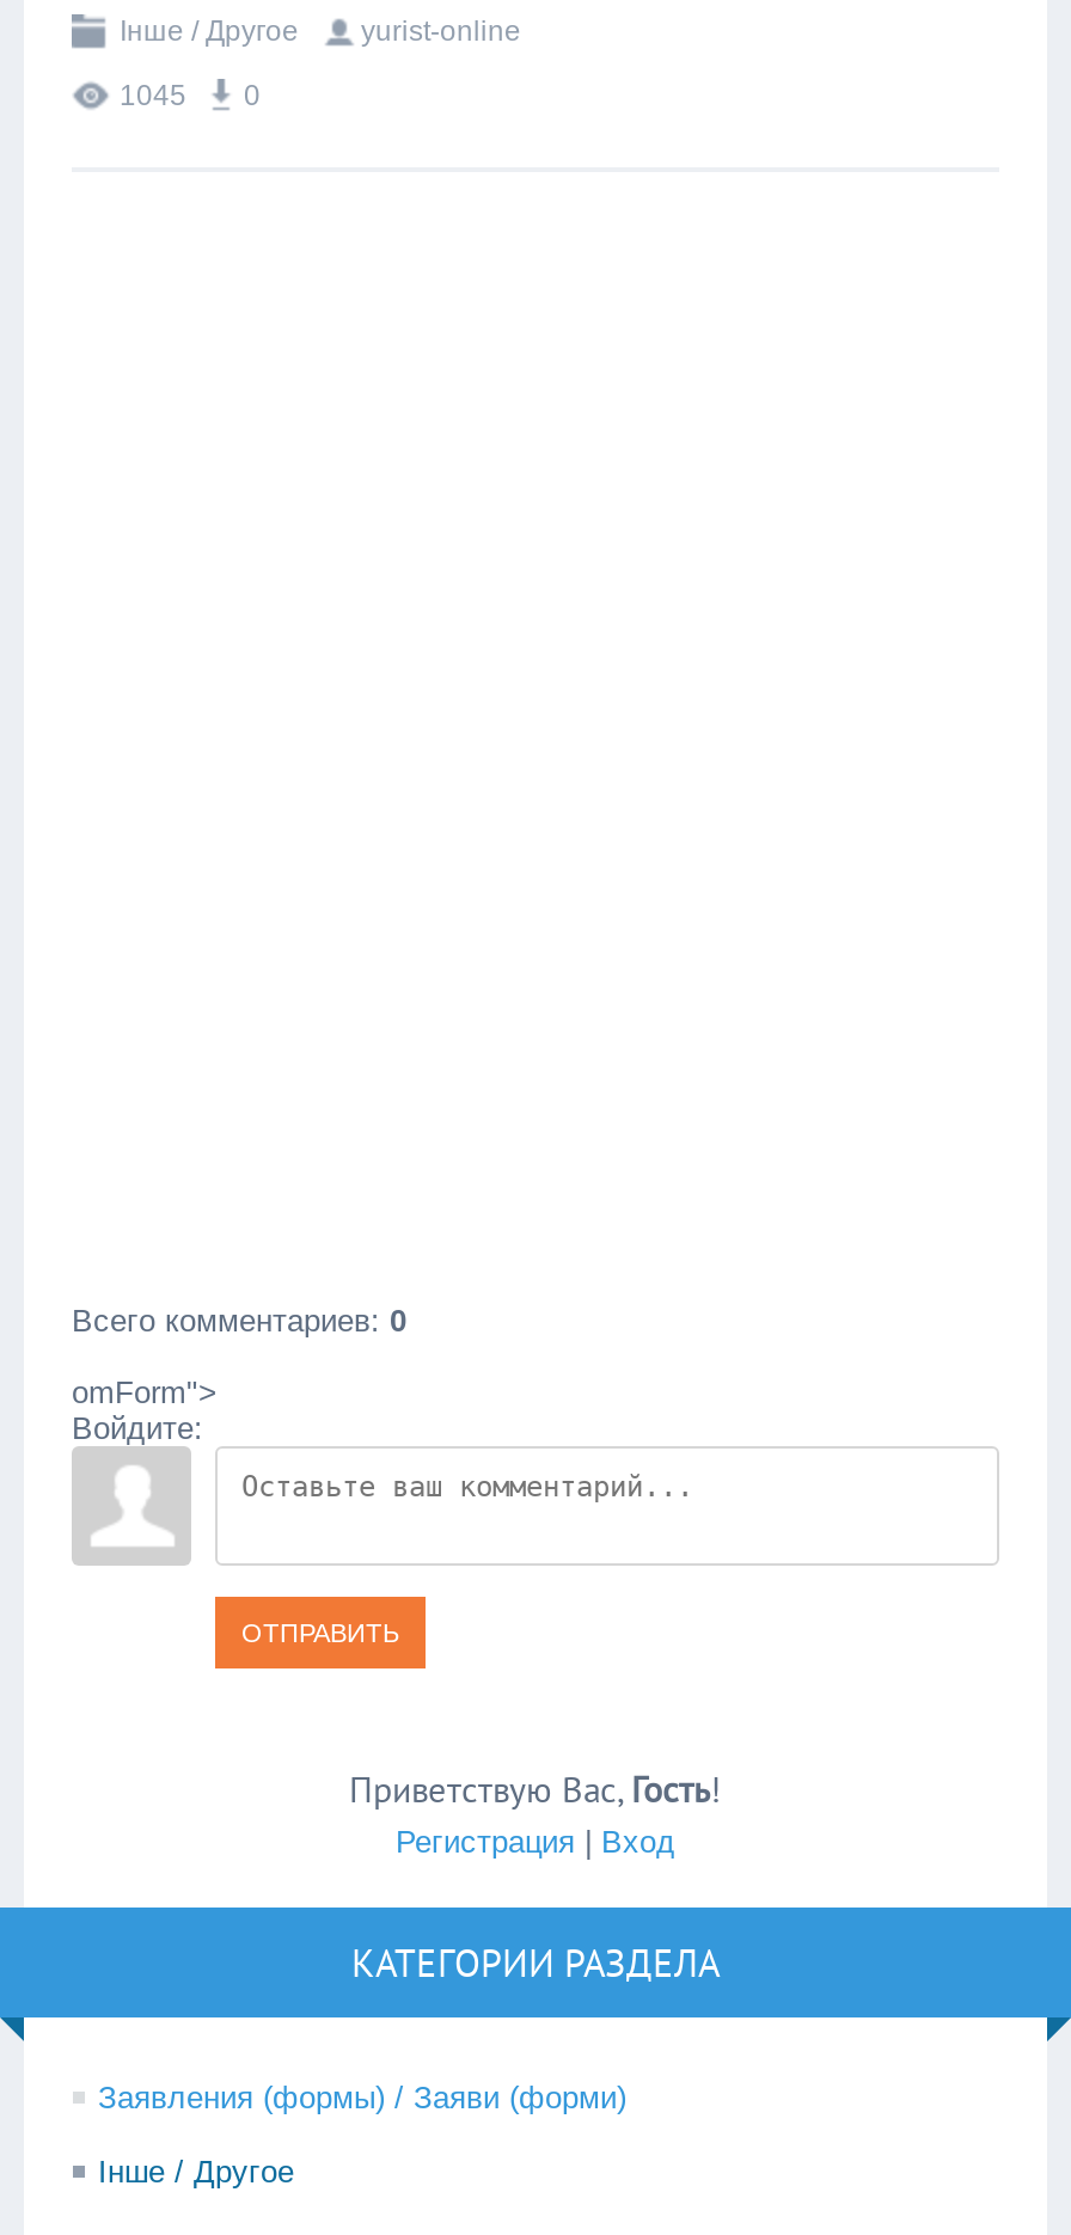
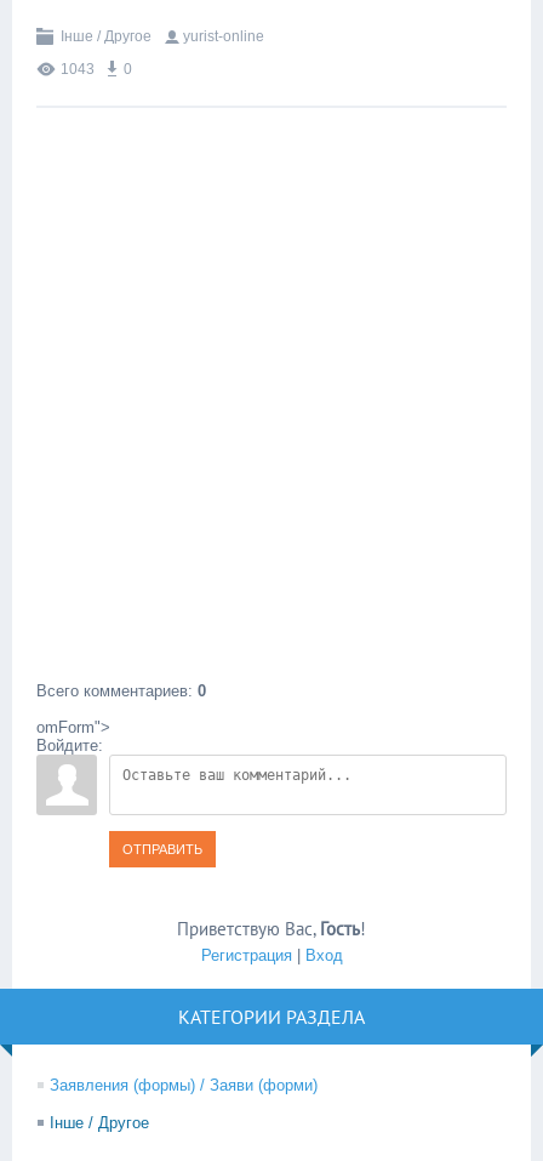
- 1045 0
+ 1043 0
